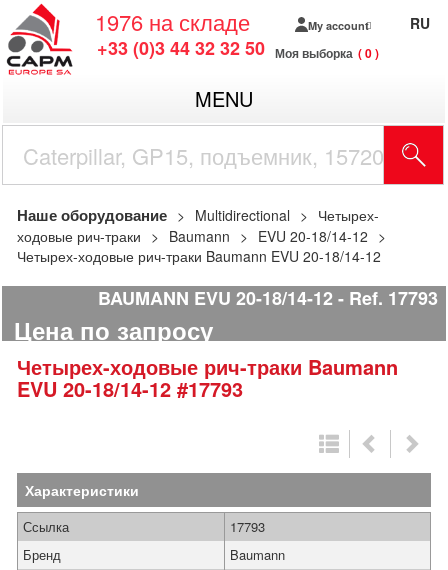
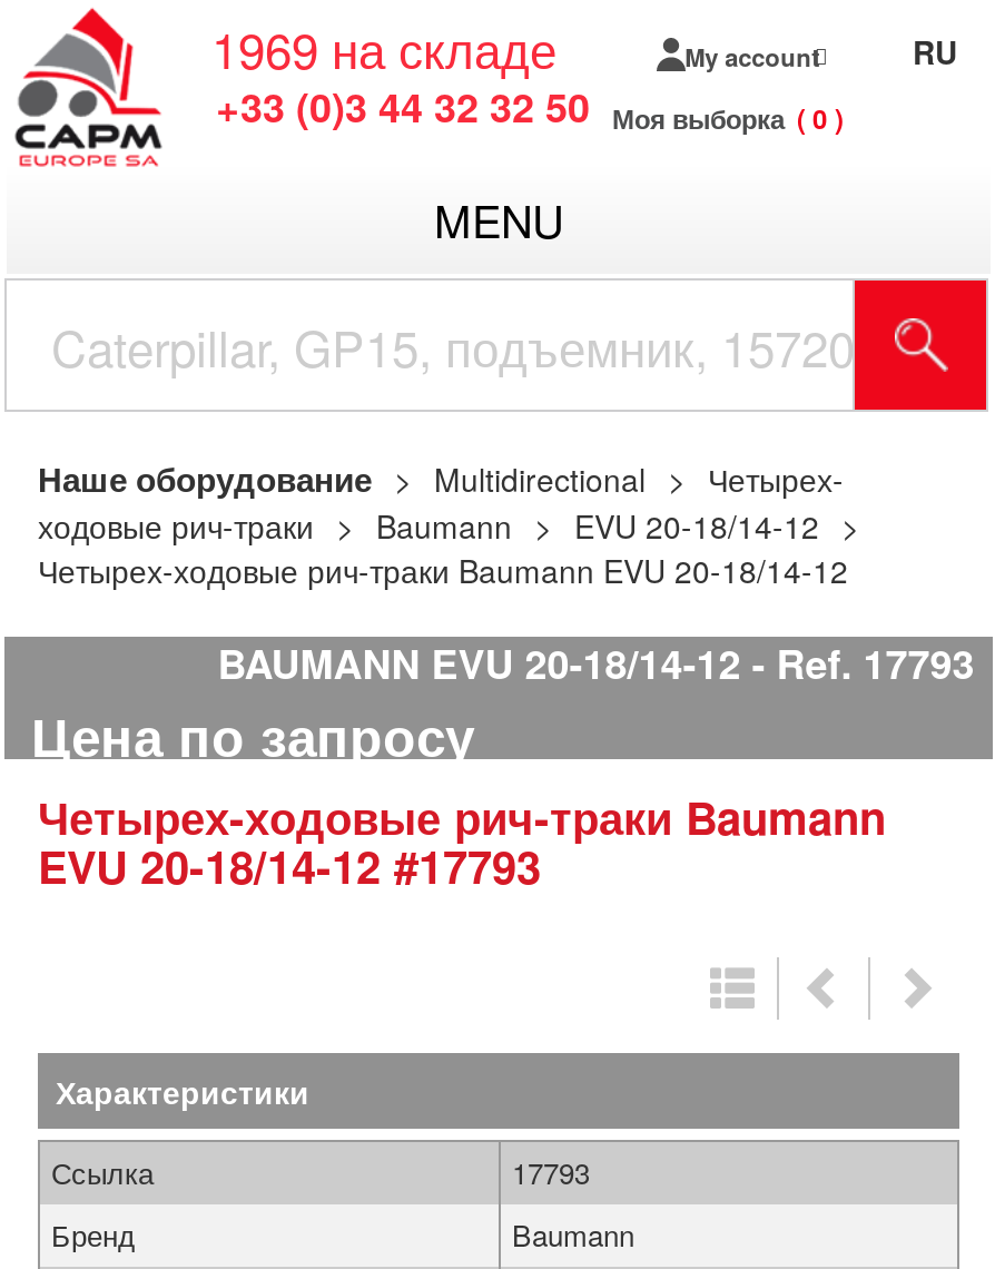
- 1976 на складе
+ 1969 на складе
